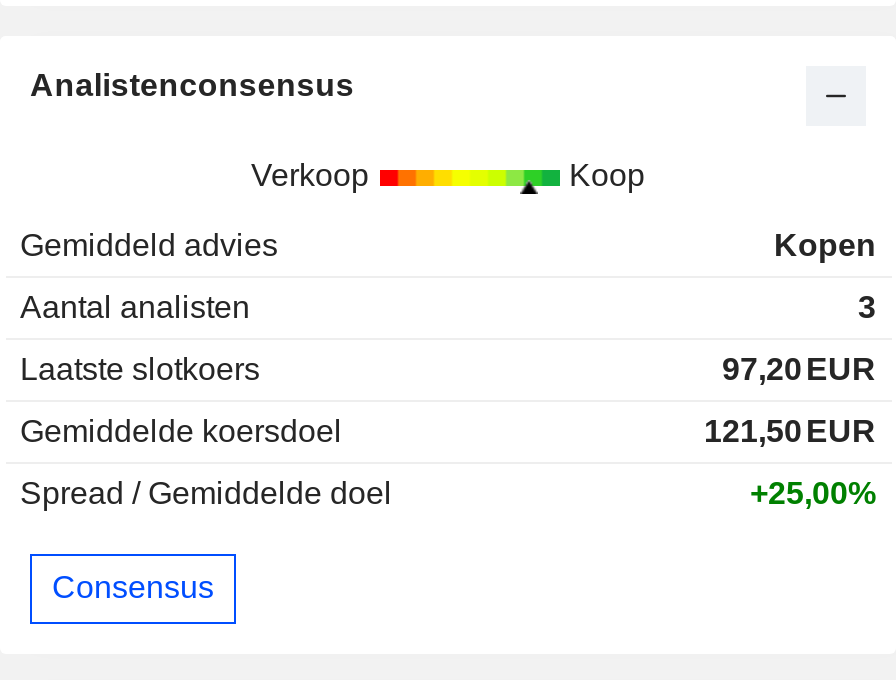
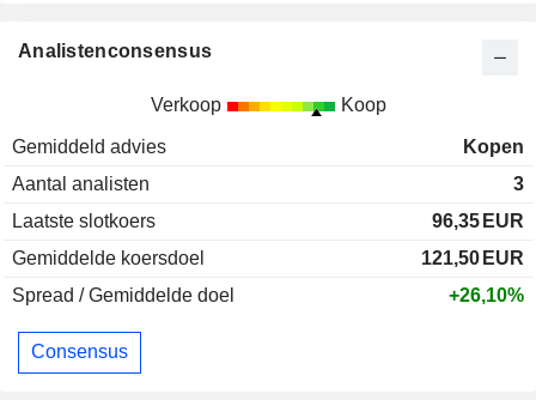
- 97,20 EUR
+ 96,35 EUR

- +25,00%
+ +26,10%
